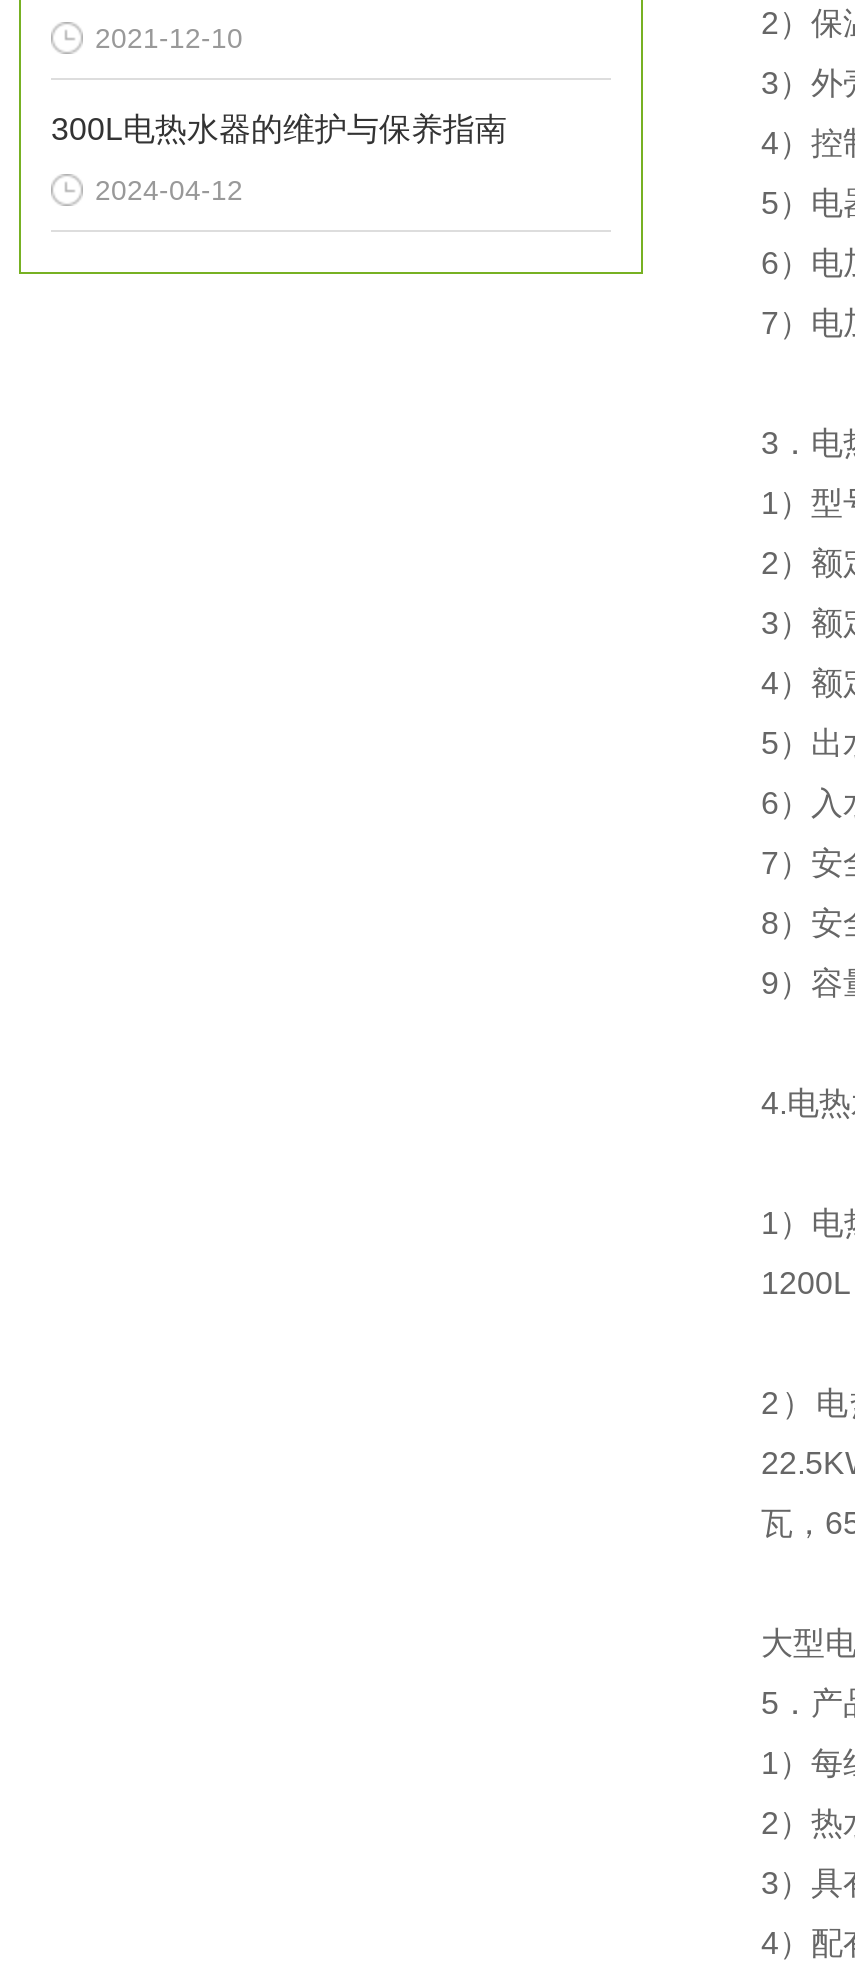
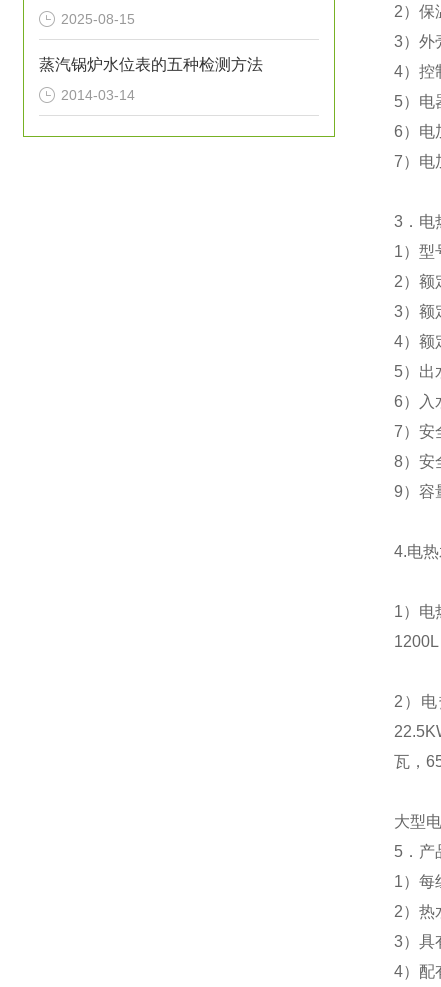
- 2021-12-10
+ 2025-08-15

- 300L电热水器的维护与保养指南
+ 蒸汽锅炉水位表的五种检测方法

- 2024-04-12
+ 2014-03-14
